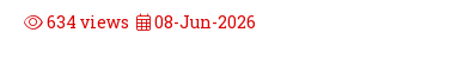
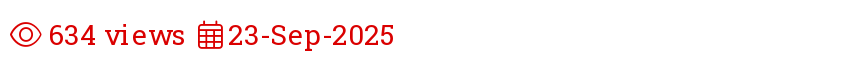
- 634 views 08-Jun-2026
+ 634 views 23-Sep-2025
